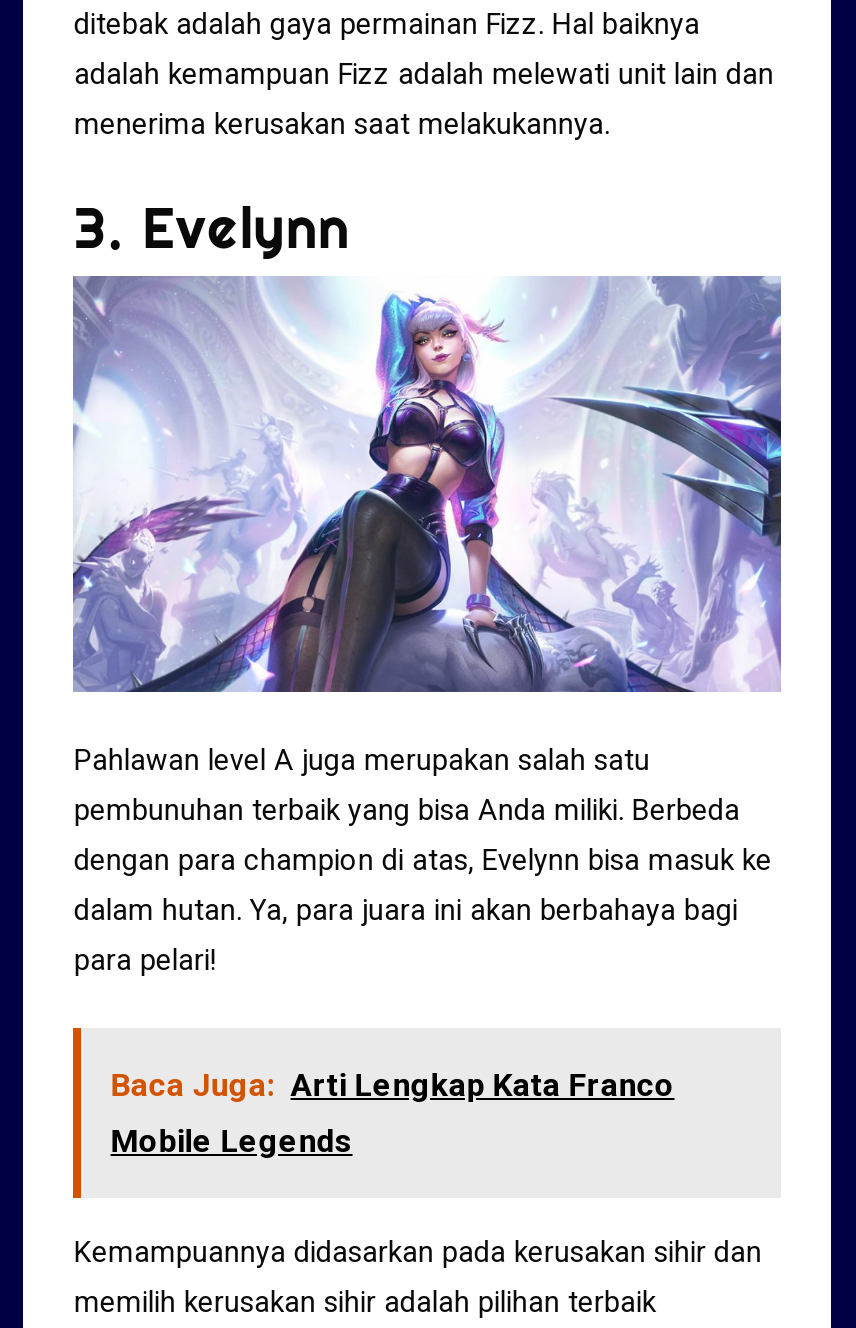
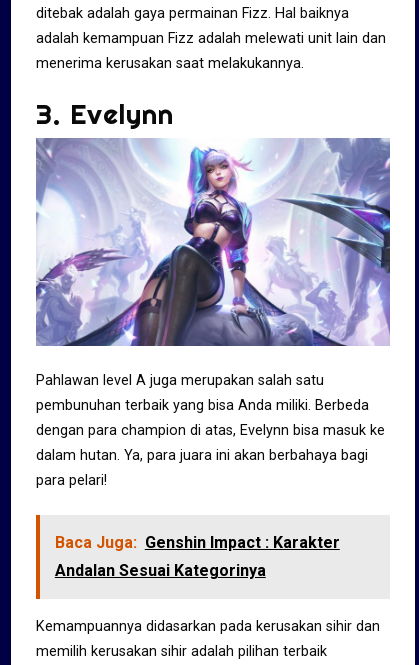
- Baca Juga: Arti Lengkap Kata Franco
+ Baca Juga: Genshin Impact : Karakter

- Mobile Legends
+ Andalan Sesuai Kategorinya
